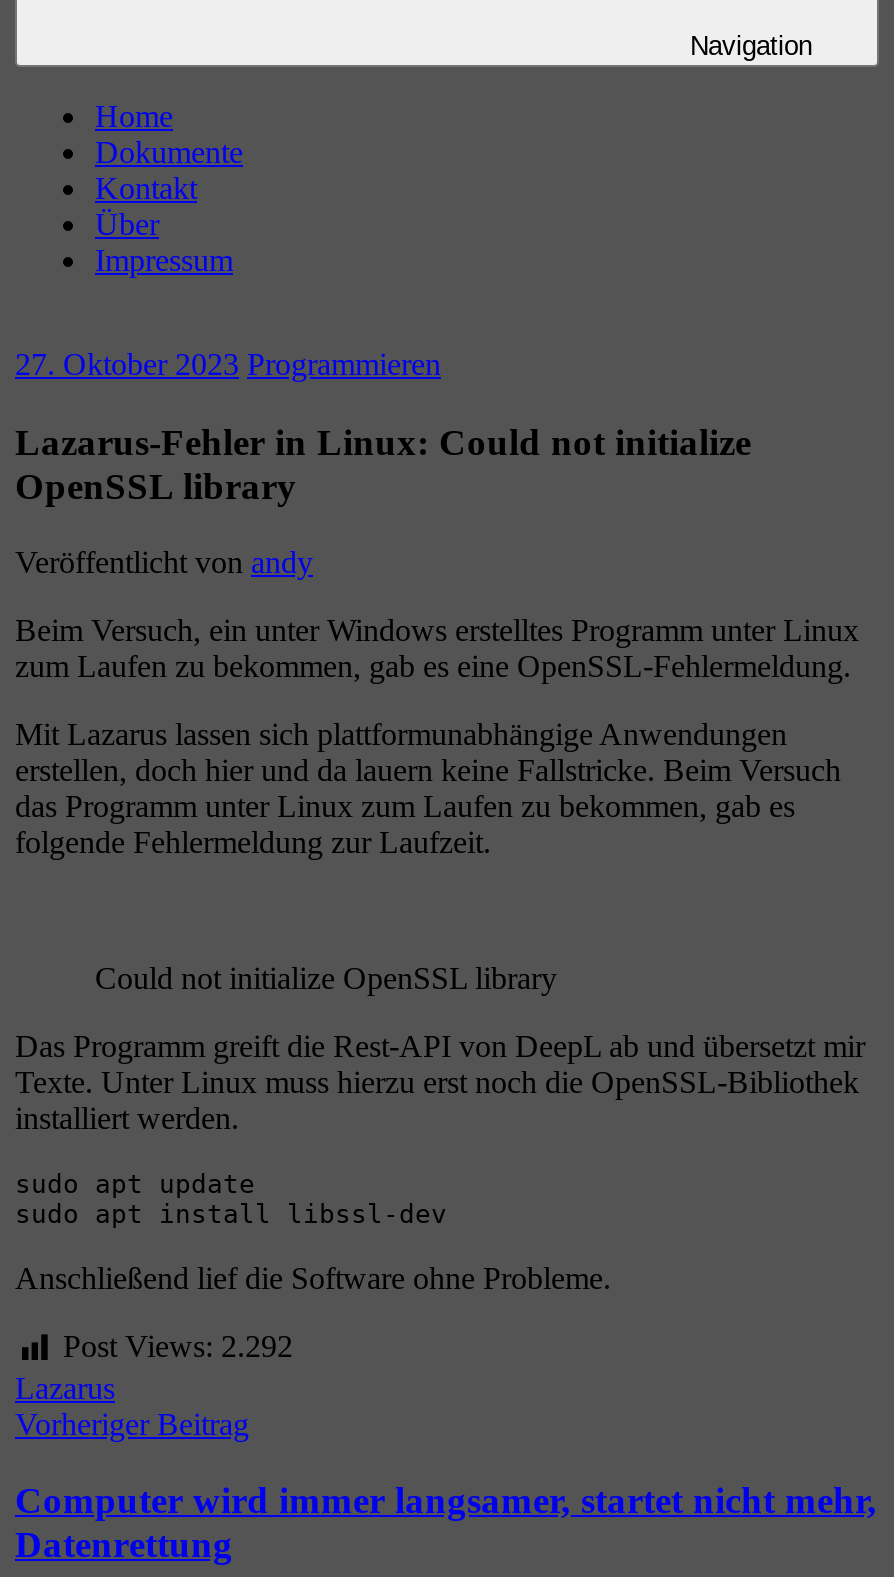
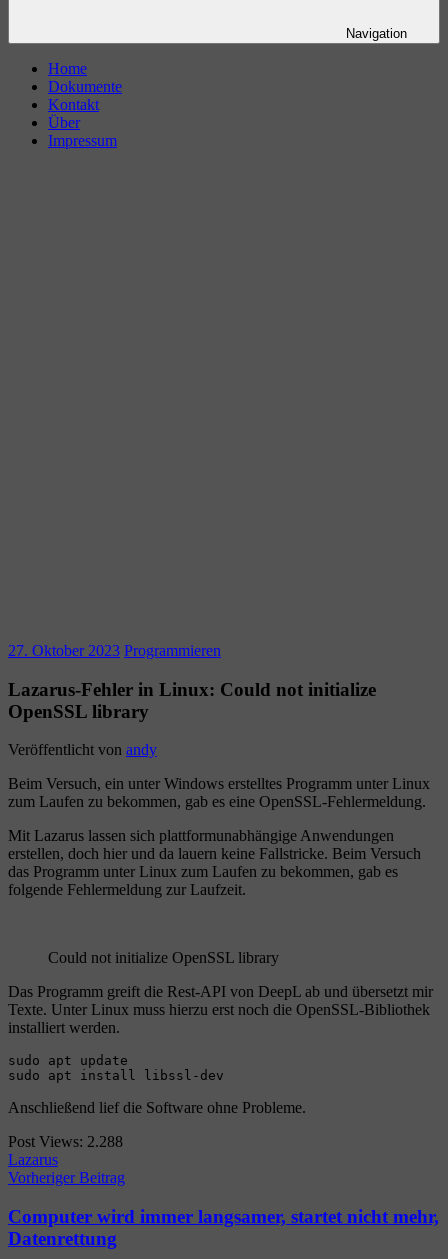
- Post Views: 2.292
+ Post Views: 2.288
